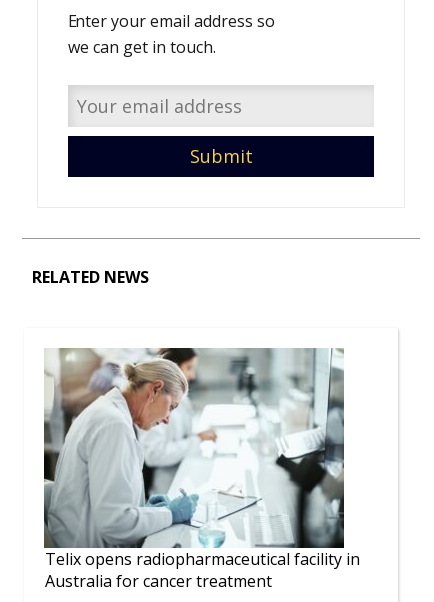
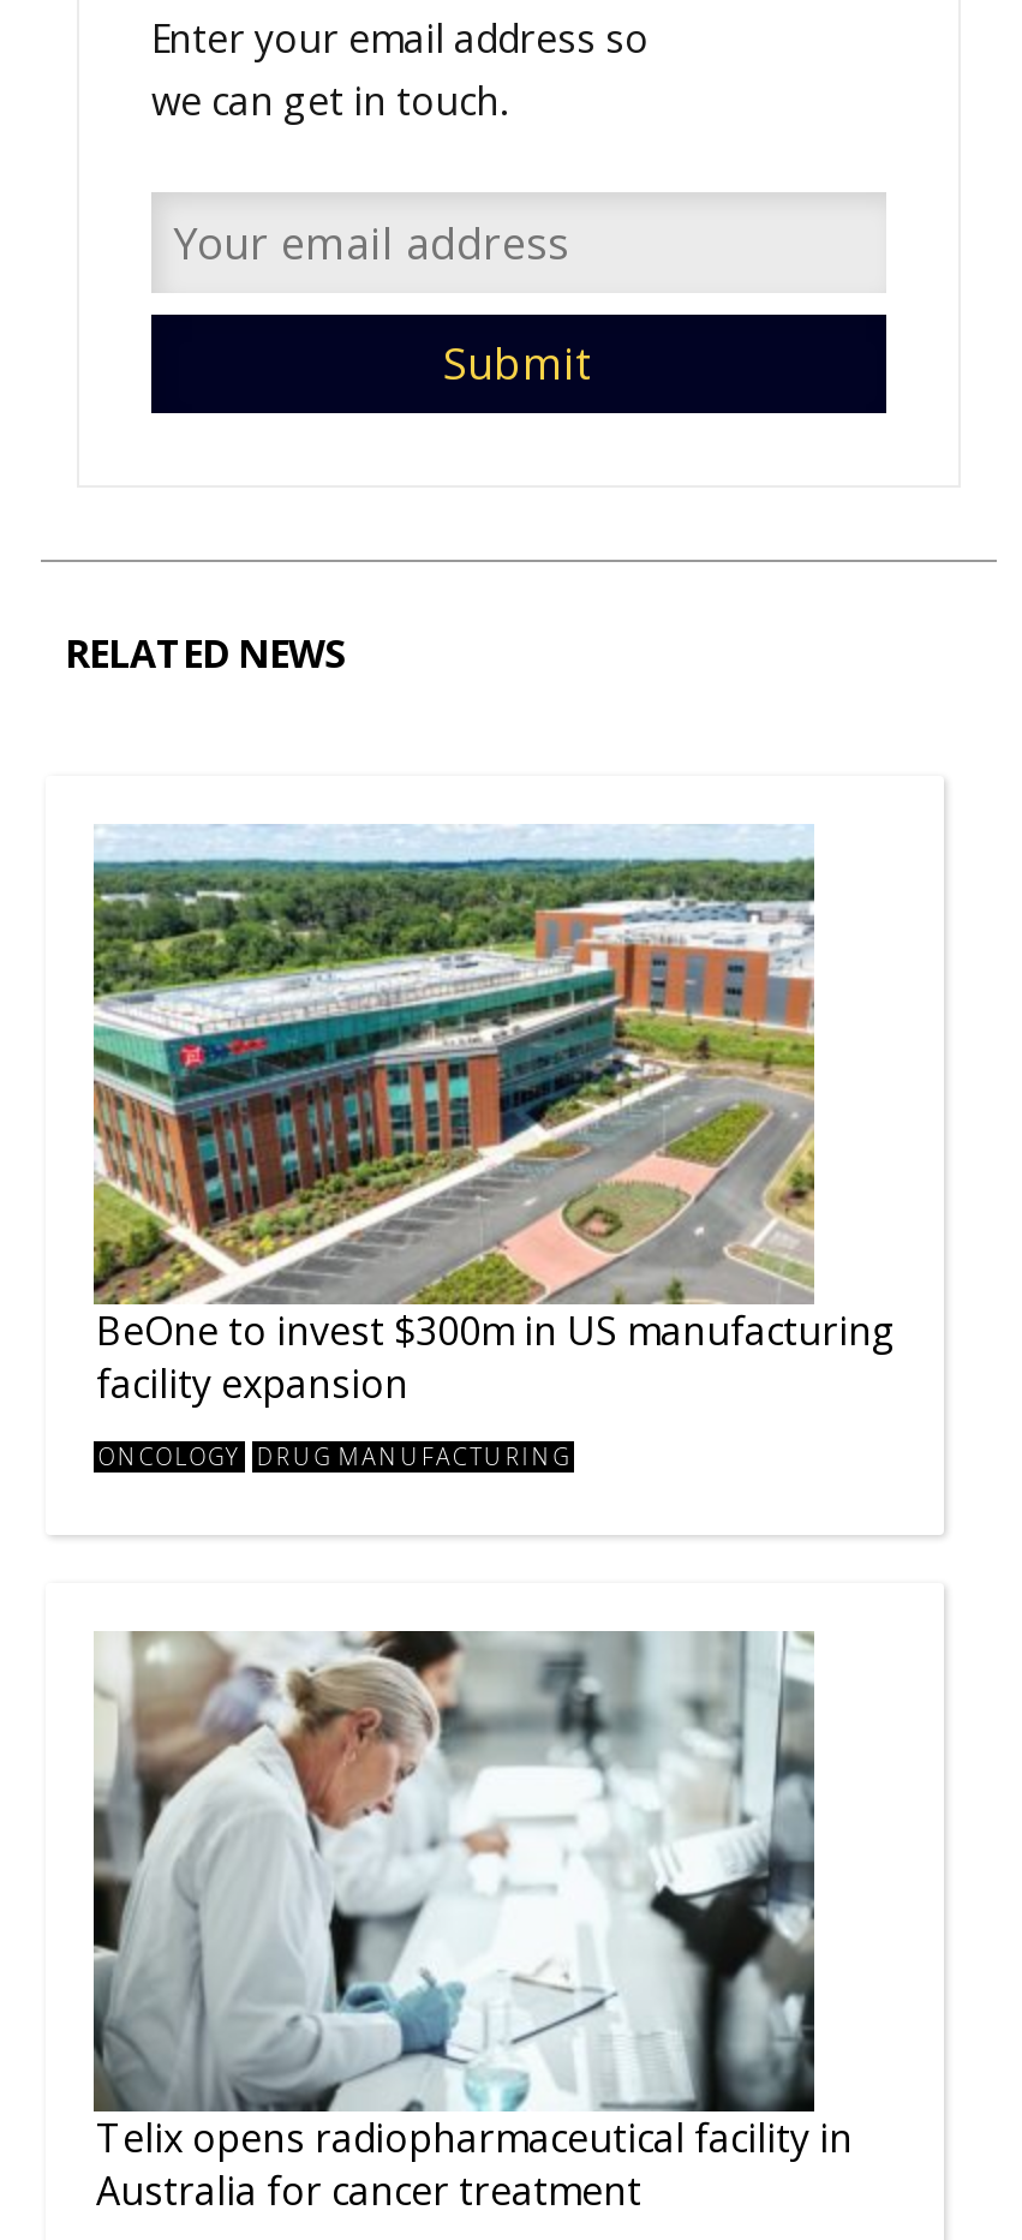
+ [image]
+ BeOne to invest $300m in US manufacturing
+ facility expansion
+ ONCOLOGY DRUG MANUFACTURING
